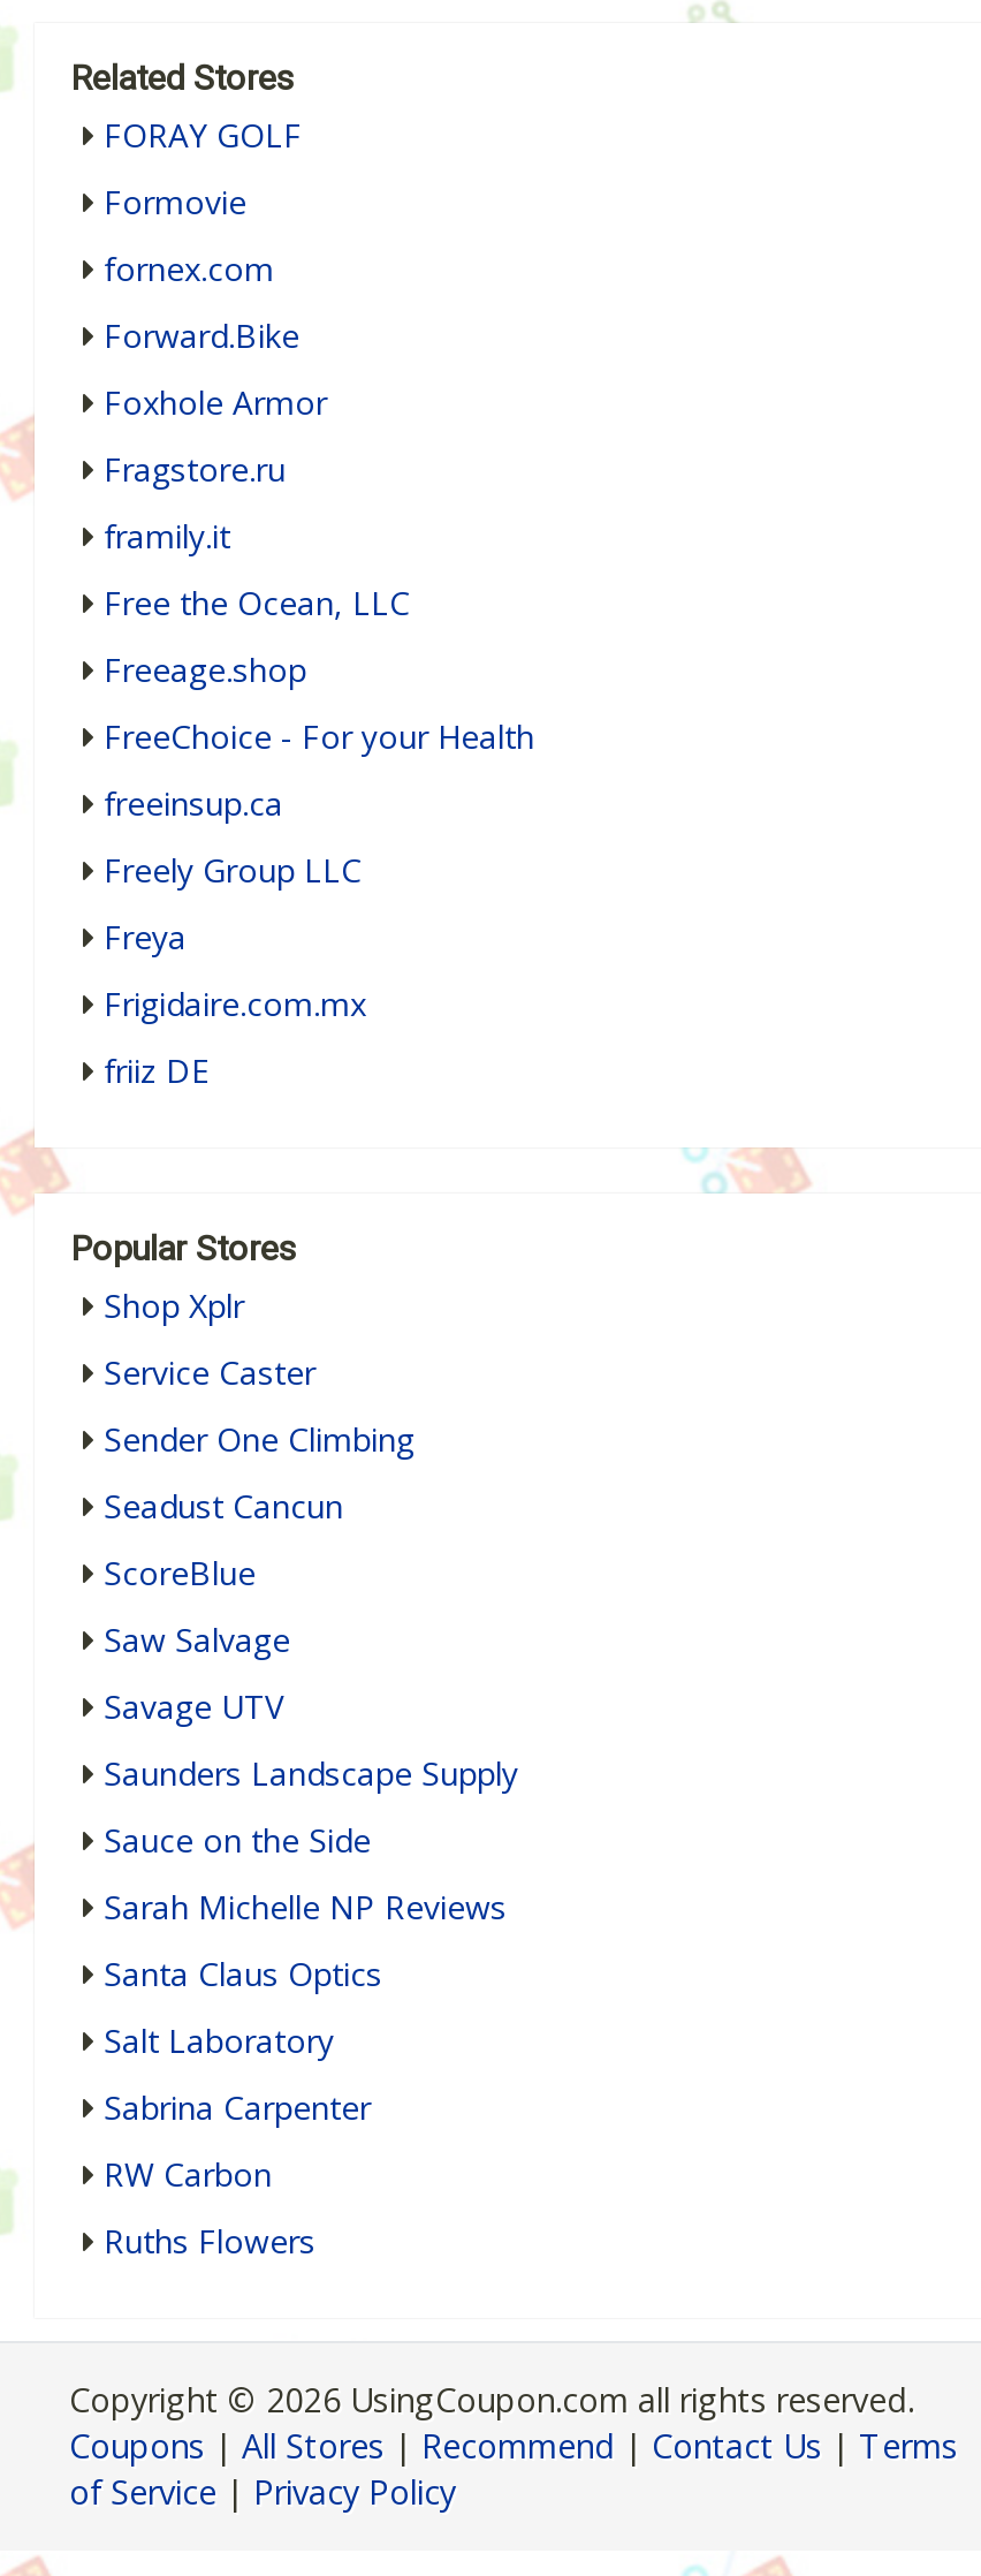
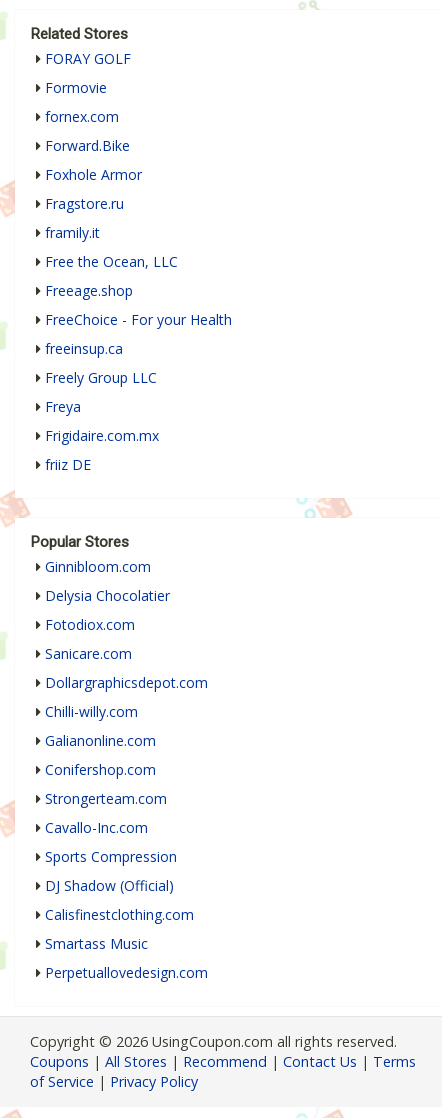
- Shop Xplr
+ Ginnibloom.com

- Service Caster
+ Delysia Chocolatier

- Sender One Climbing
+ Fotodiox.com

- Seadust Cancun
+ Sanicare.com

- ScoreBlue
+ Dollargraphicsdepot.com

- Saw Salvage
+ Chilli-willy.com

- Savage UTV
+ Galianonline.com

- Saunders Landscape Supply
+ Conifershop.com

- Sauce on the Side
+ Strongerteam.com

- Sarah Michelle NP Reviews
+ Cavallo-Inc.com

- Santa Claus Optics
+ Sports Compression

- Salt Laboratory
+ DJ Shadow (Official)

- Sabrina Carpenter
+ Calisfinestclothing.com

- RW Carbon
+ Smartass Music

- Ruths Flowers
+ Perpetuallovedesign.com
